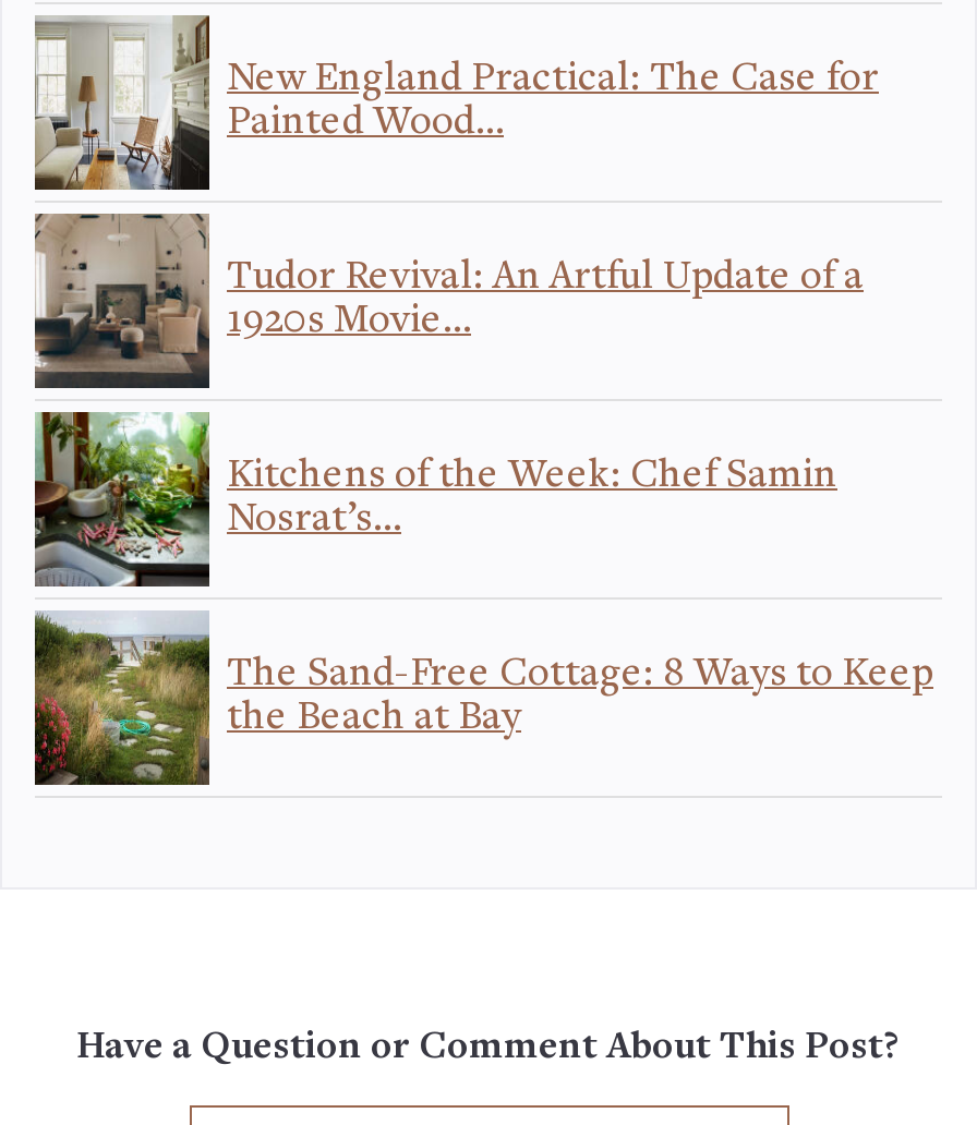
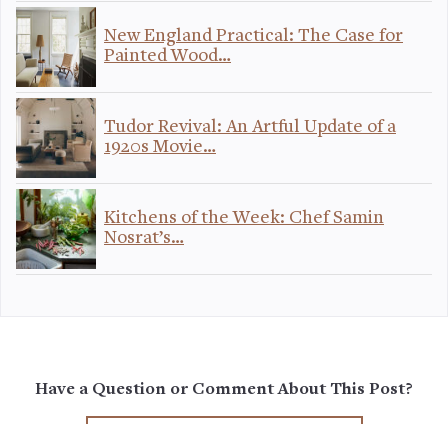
- [image]
- The Sand-Free Cottage: 8 Ways to Keep
- the Beach at Bay
